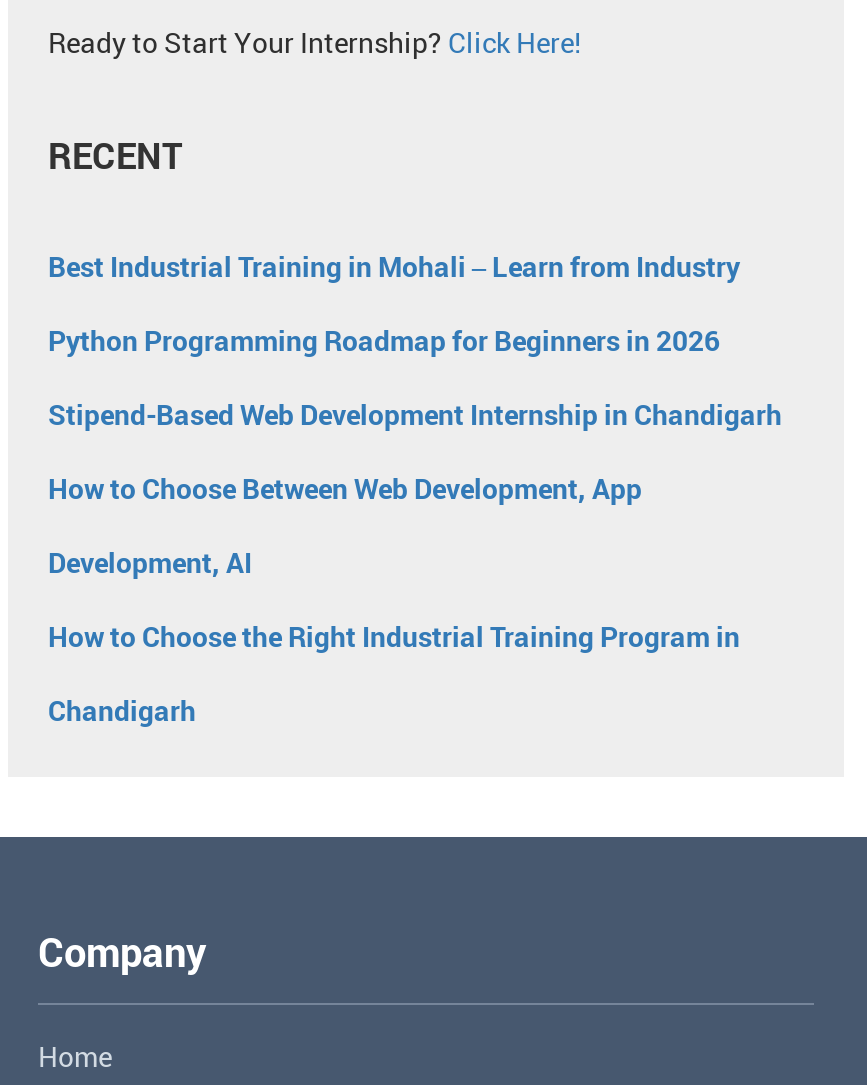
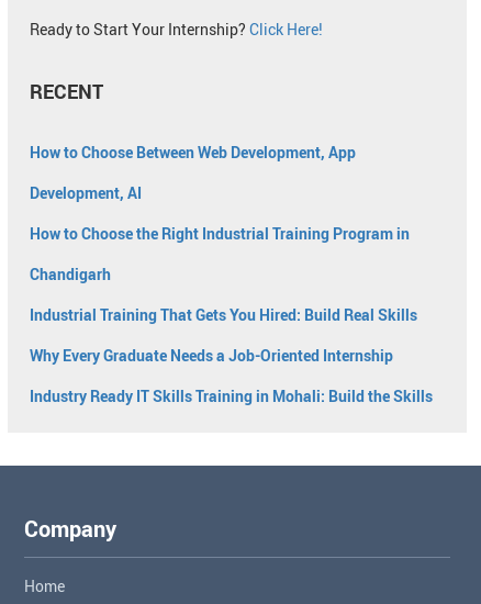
- Best Industrial Training in Mohali – Learn from Industry
- Python Programming Roadmap for Beginners in 2026
- Stipend-Based Web Development Internship in Chandigarh

moved up: How to Choose Between Web Development, App | Development, AI | How to Choose the Right Industrial Training Program in | Chandigarh

+ Industrial Training That Gets You Hired: Build Real Skills
+ Why Every Graduate Needs a Job-Oriented Internship
+ Industry Ready IT Skills Training in Mohali: Build the Skills
